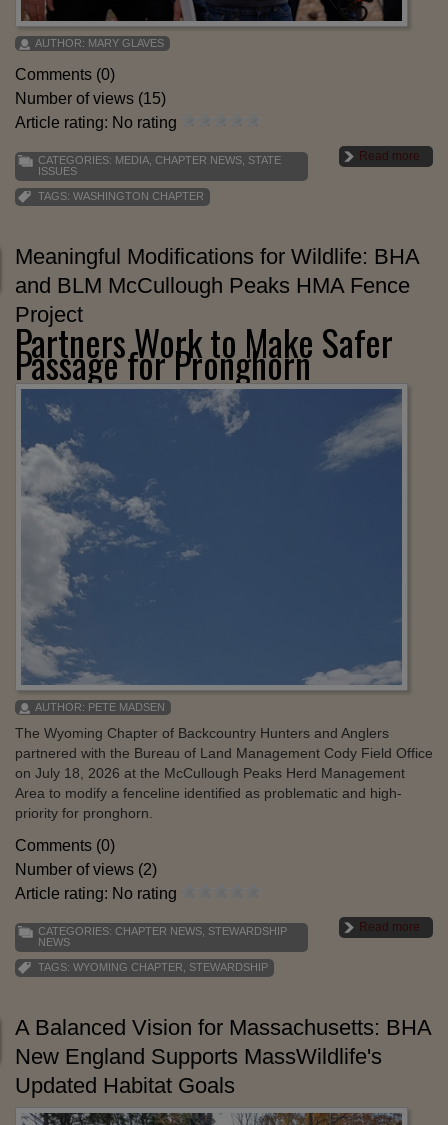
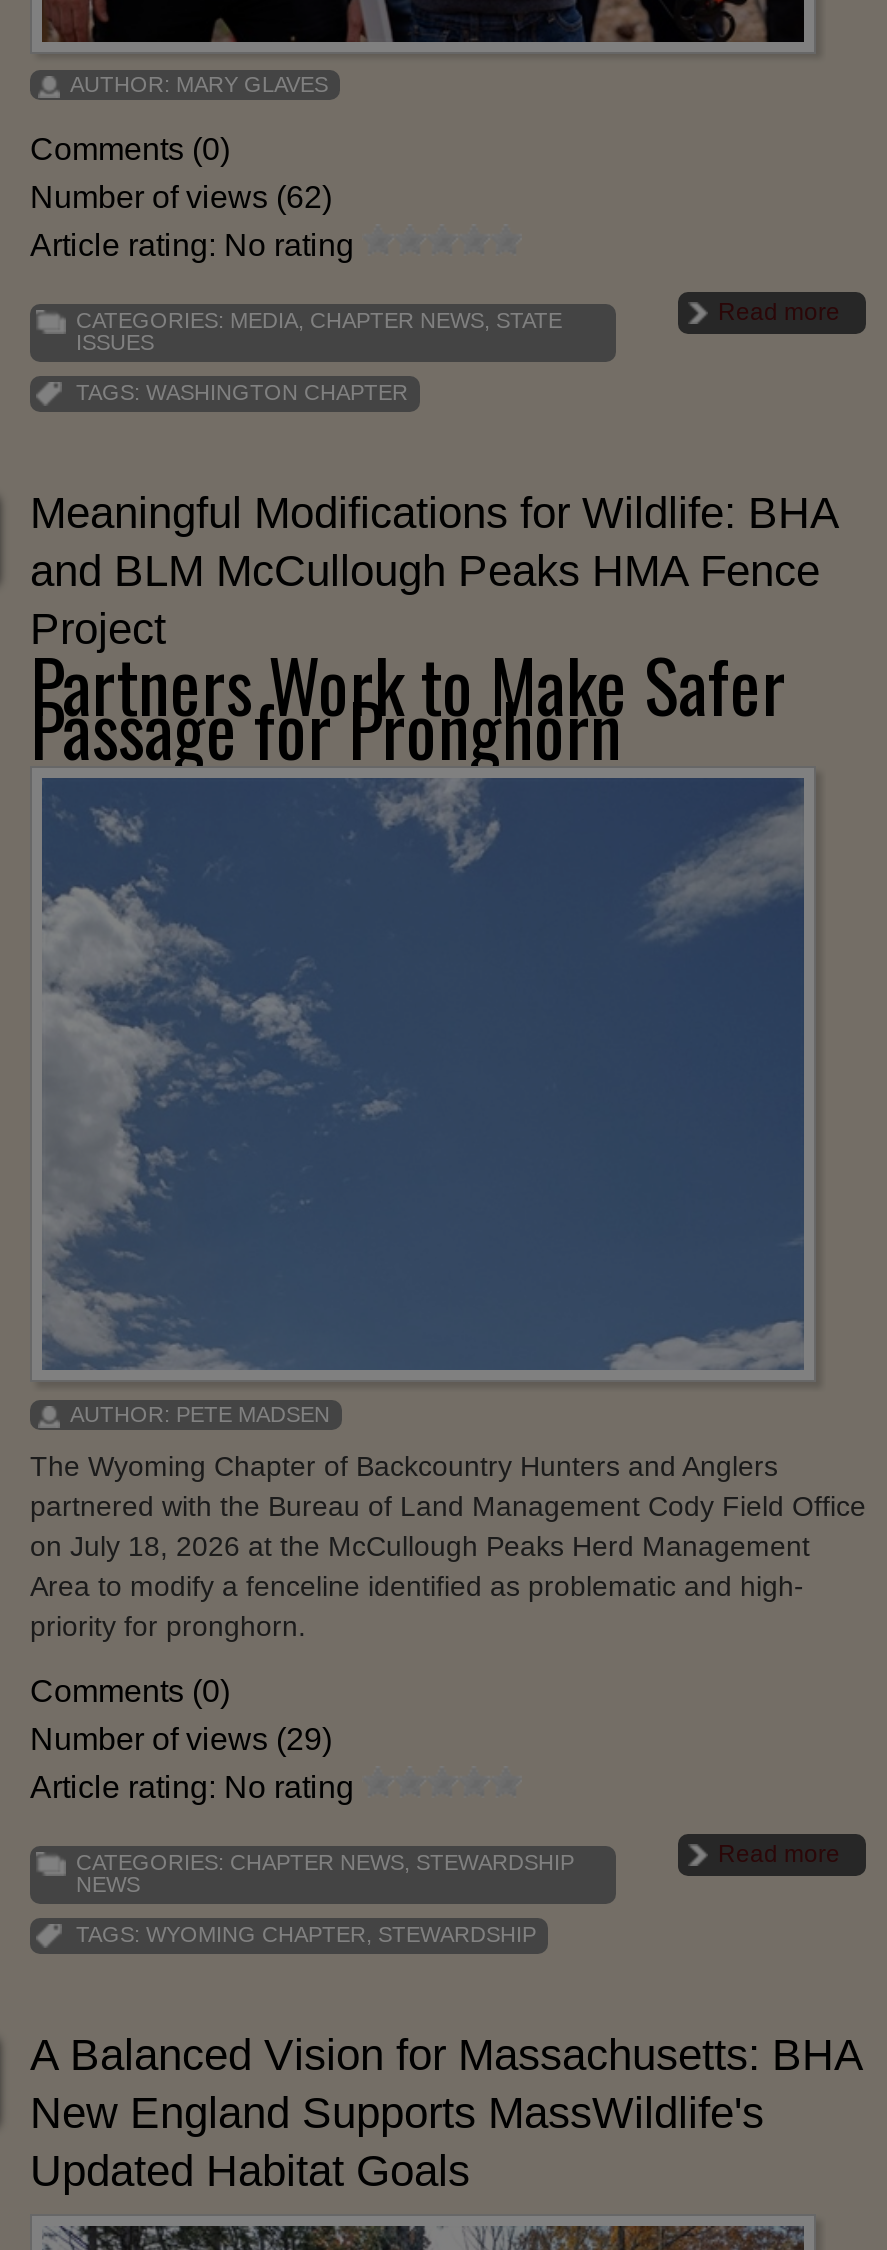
- Number of views (15)
+ Number of views (62)

- Number of views (2)
+ Number of views (29)
